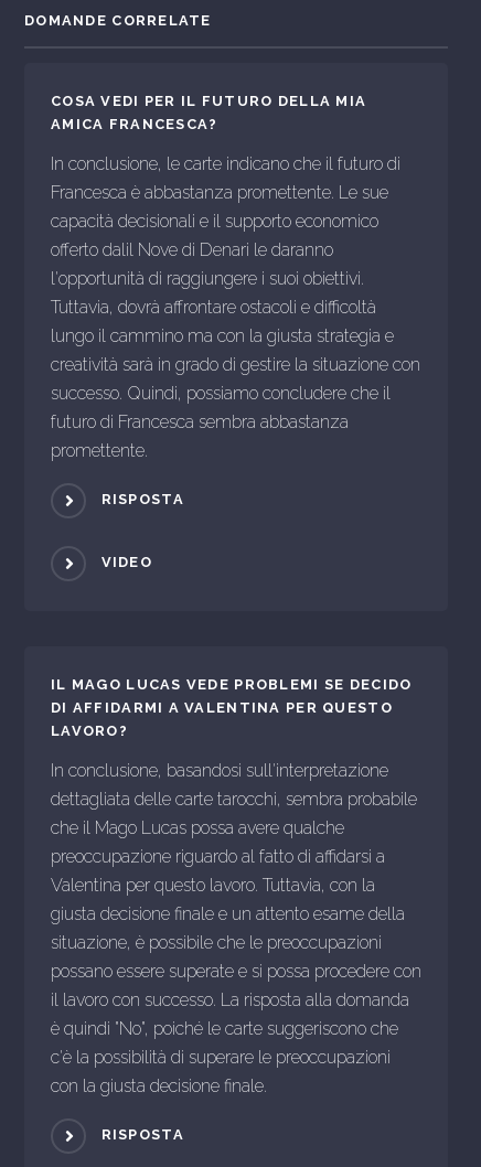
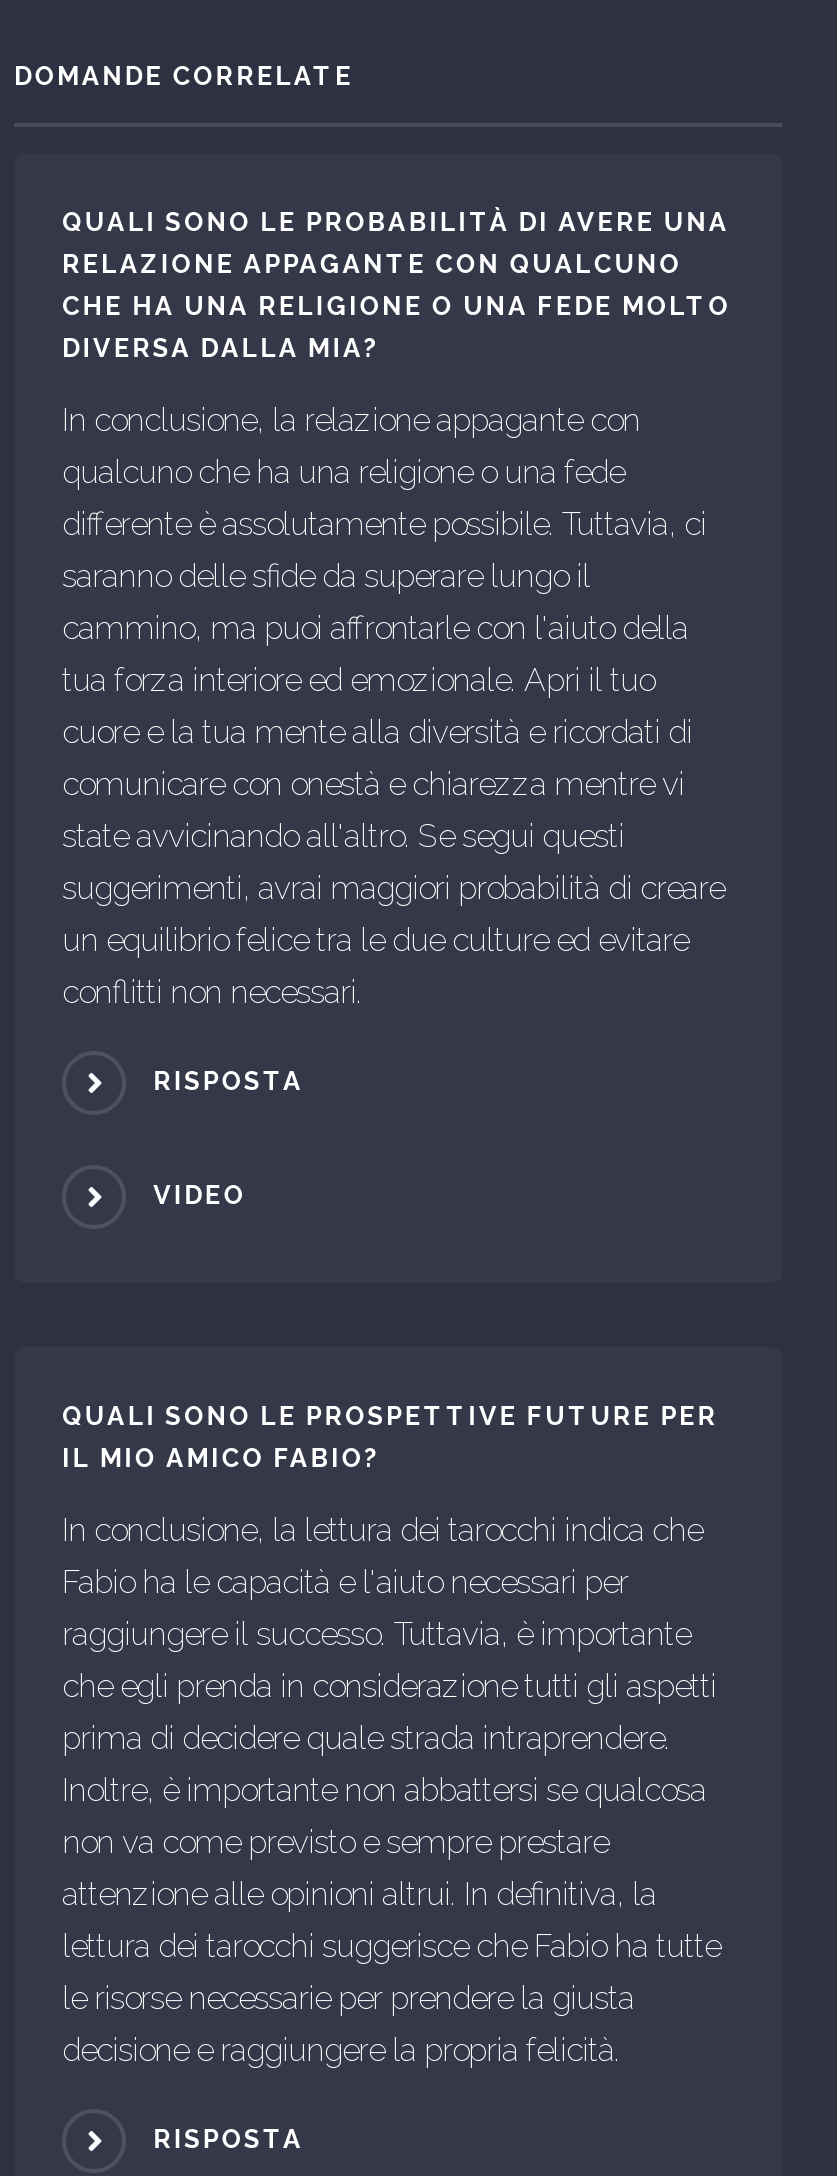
- COSA VEDI PER IL FUTURO DELLA MIA
- AMICA FRANCESCA?
+ QUALI SONO LE PROBABILITÀ DI AVERE UNA
+ RELAZIONE APPAGANTE CON QUALCUNO
+ CHE HA UNA RELIGIONE O UNA FEDE MOLTO
+ DIVERSA DALLA MIA?

- In conclusione, le carte indicano che il futuro di
- Francesca è abbastanza promettente. Le sue
- capacità decisionali e il supporto economico
- offerto dalil Nove di Denari le daranno
- l'opportunità di raggiungere i suoi obiettivi.
- Tuttavia, dovrà affrontare ostacoli e difficoltà
- lungo il cammino ma con la giusta strategia e
- creatività sarà in grado di gestire la situazione con
- successo. Quindi, possiamo concludere che il
- futuro di Francesca sembra abbastanza
- promettente.
+ In conclusione, la relazione appagante con
+ qualcuno che ha una religione o una fede
+ differente è assolutamente possibile. Tuttavia, ci
+ saranno delle sfide da superare lungo il
+ cammino, ma puoi affrontarle con l'aiuto della
+ tua forza interiore ed emozionale. Apri il tuo
+ cuore e la tua mente alla diversità e ricordati di
+ comunicare con onestà e chiarezza mentre vi
+ state avvicinando all'altro. Se segui questi
+ suggerimenti, avrai maggiori probabilità di creare
+ un equilibrio felice tra le due culture ed evitare
+ conflitti non necessari.

moved down: RISPOSTA | VIDEO

- IL MAGO LUCAS VEDE PROBLEMI SE DECIDO
- DI AFFIDARMI A VALENTINA PER QUESTO
- LAVORO?
+ QUALI SONO LE PROSPETTIVE FUTURE PER
+ IL MIO AMICO FABIO?

- In conclusione, basandosi sull'interpretazione
- dettagliata delle carte tarocchi, sembra probabile
- che il Mago Lucas possa avere qualche
- preoccupazione riguardo al fatto di affidarsi a
- Valentina per questo lavoro. Tuttavia, con la
- giusta decisione finale e un attento esame della
- situazione, è possibile che le preoccupazioni
- possano essere superate e si possa procedere con
- il lavoro con successo. La risposta alla domanda
- è quindi "No", poiché le carte suggeriscono che
- c'è la possibilità di superare le preoccupazioni
- con la giusta decisione finale.
+ In conclusione, la lettura dei tarocchi indica che
+ Fabio ha le capacità e l'aiuto necessari per
+ raggiungere il successo. Tuttavia, è importante
+ che egli prenda in considerazione tutti gli aspetti
+ prima di decidere quale strada intraprendere.
+ Inoltre, è importante non abbattersi se qualcosa
+ non va come previsto e sempre prestare
+ attenzione alle opinioni altrui. In definitiva, la
+ lettura dei tarocchi suggerisce che Fabio ha tutte
+ le risorse necessarie per prendere la giusta
+ decisione e raggiungere la propria felicità.
